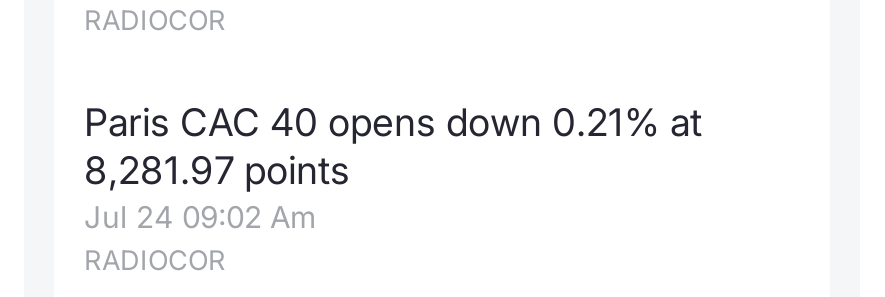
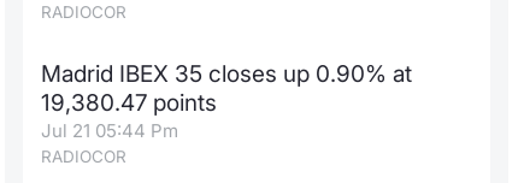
- Paris CAC 40 opens down 0.21% at
+ Madrid IBEX 35 closes up 0.90% at

- 8,281.97 points
+ 19,380.47 points

- Jul 24 09:02 Am
+ Jul 21 05:44 Pm
